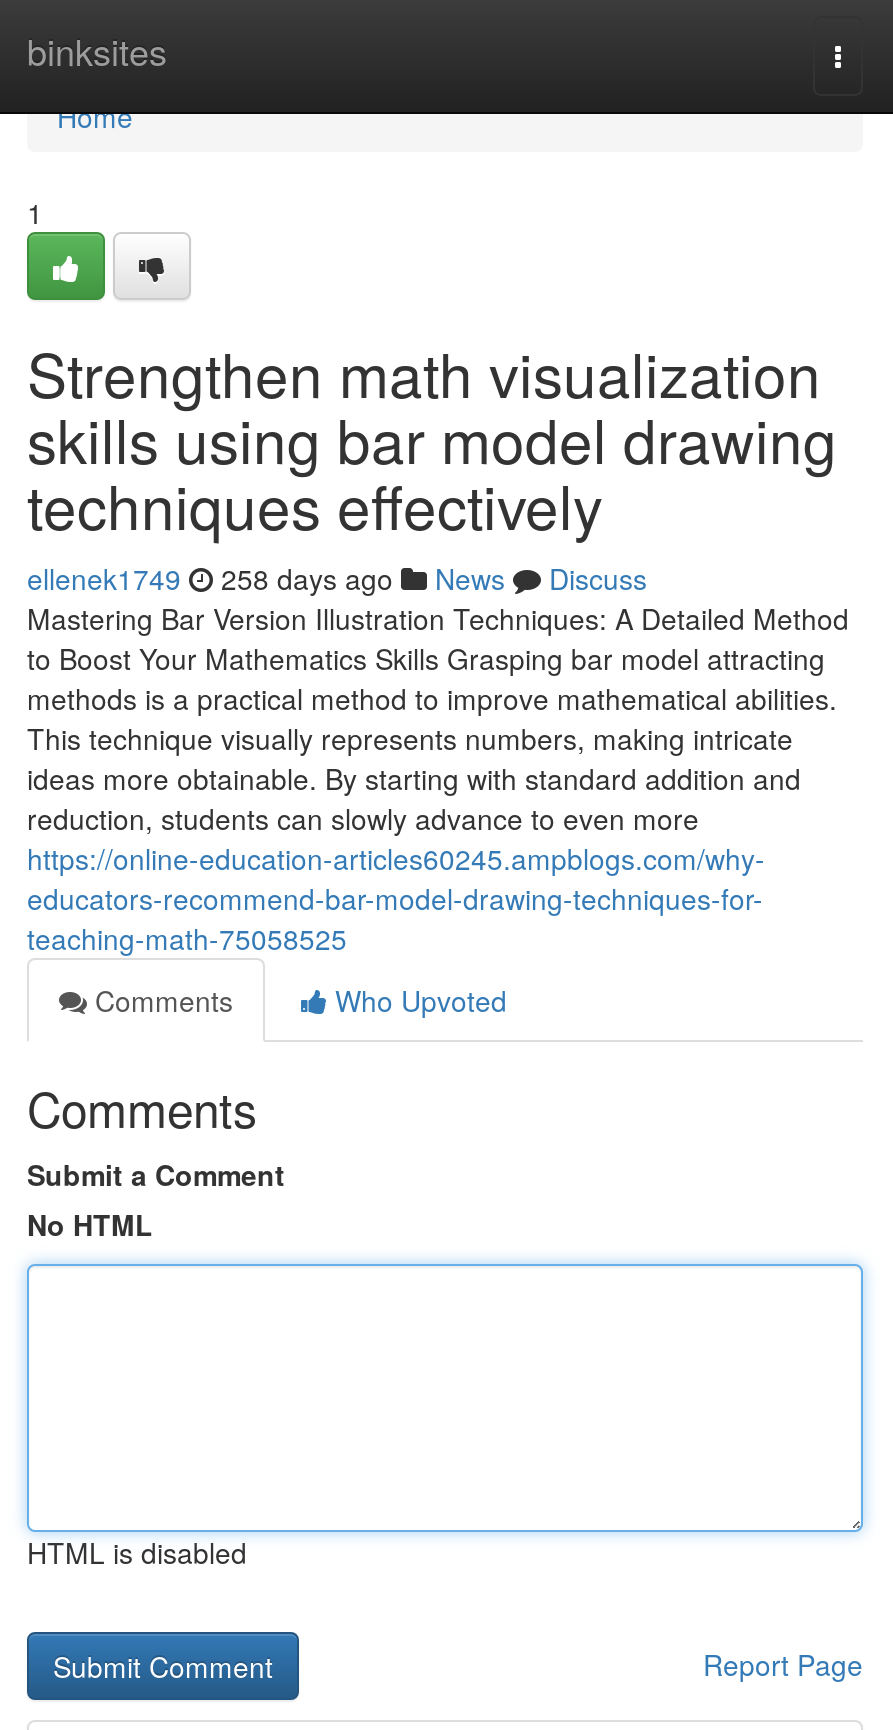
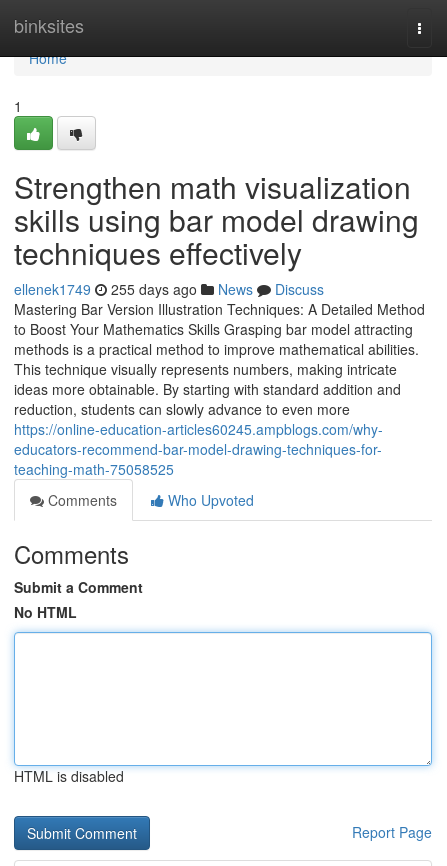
- ellenek1749 258 days ago News Discuss
+ ellenek1749 255 days ago News Discuss
